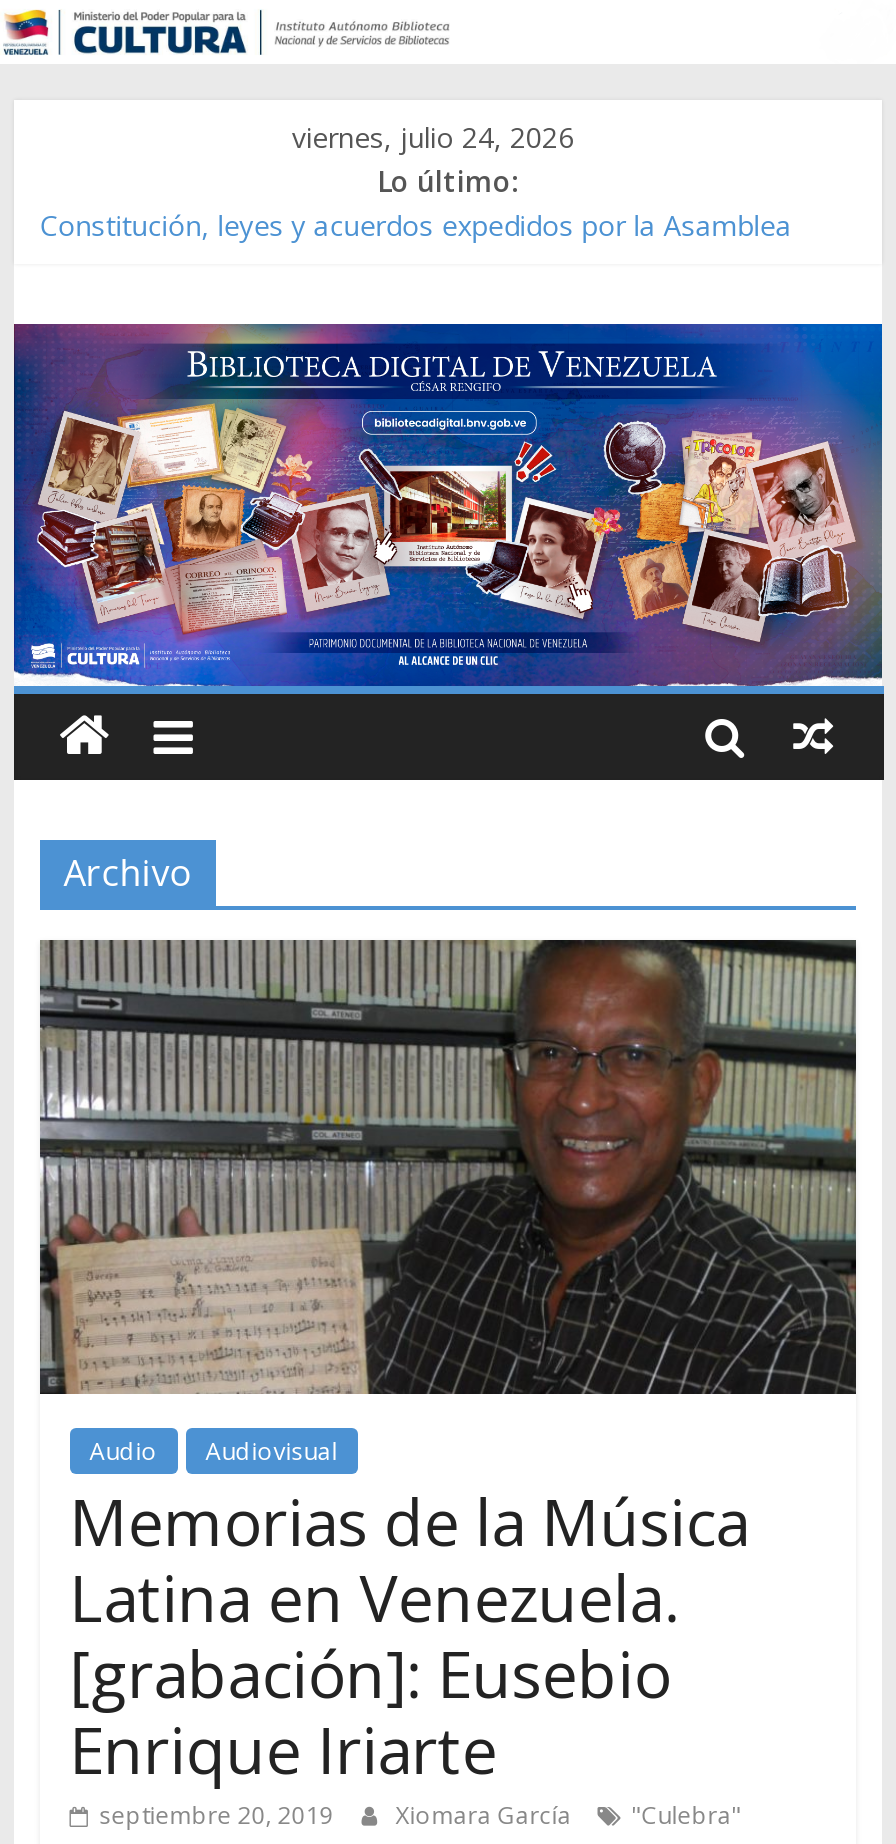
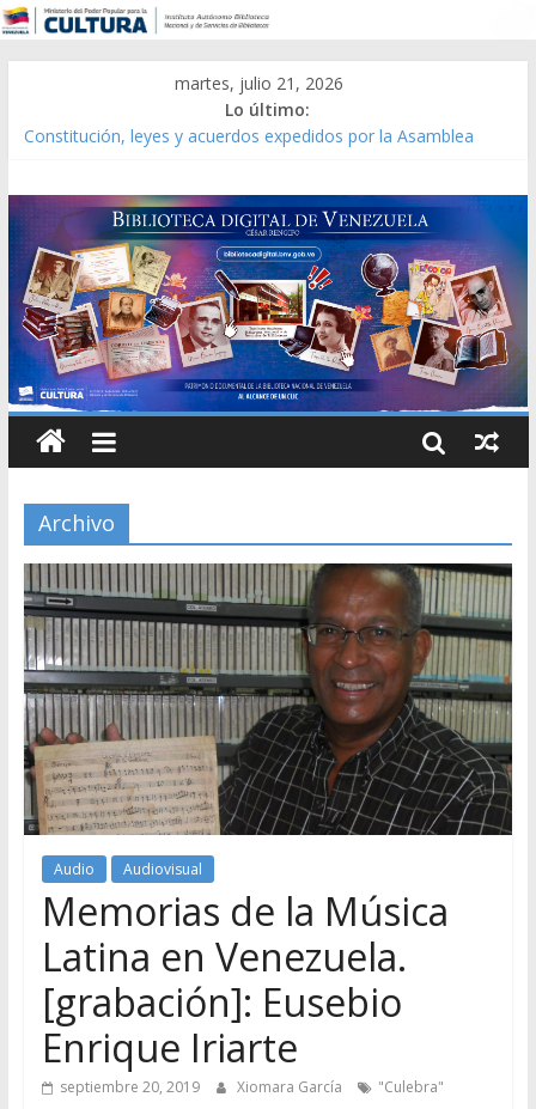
- viernes, julio 24, 2026
+ martes, julio 21, 2026
